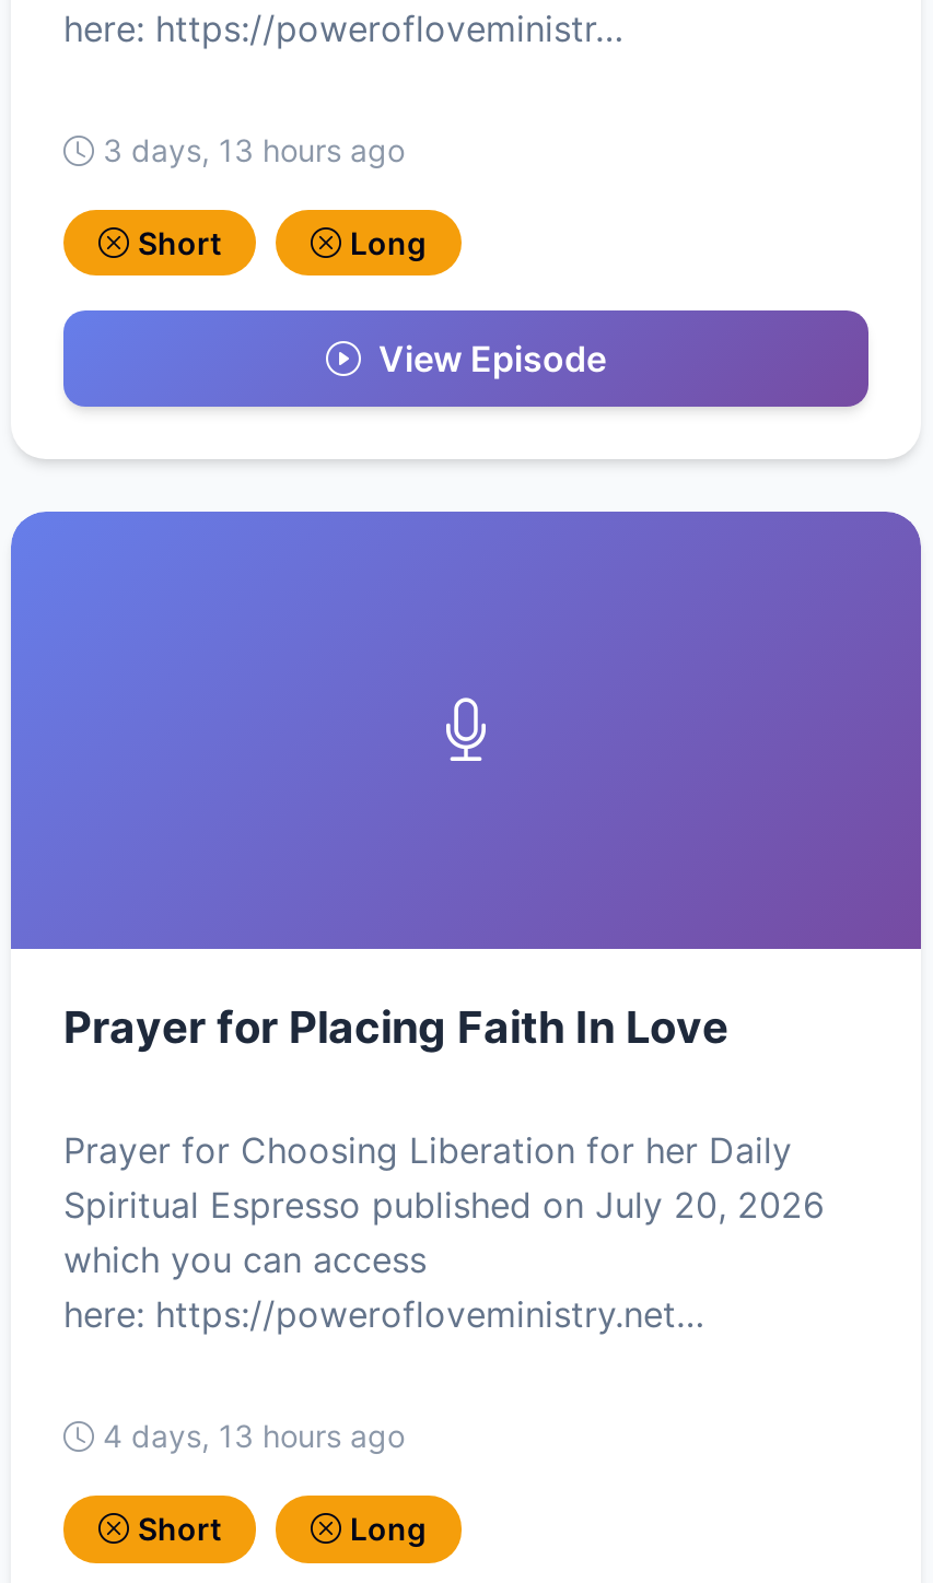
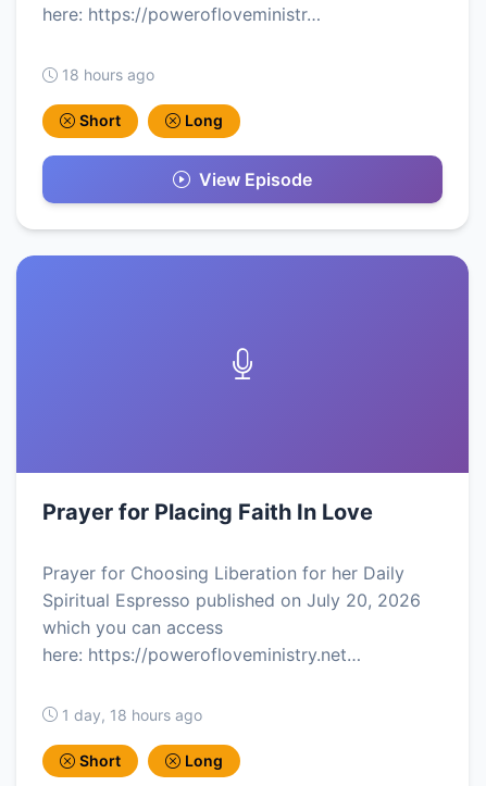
- 3 days, 13 hours ago
+ 18 hours ago

- 4 days, 13 hours ago
+ 1 day, 18 hours ago
